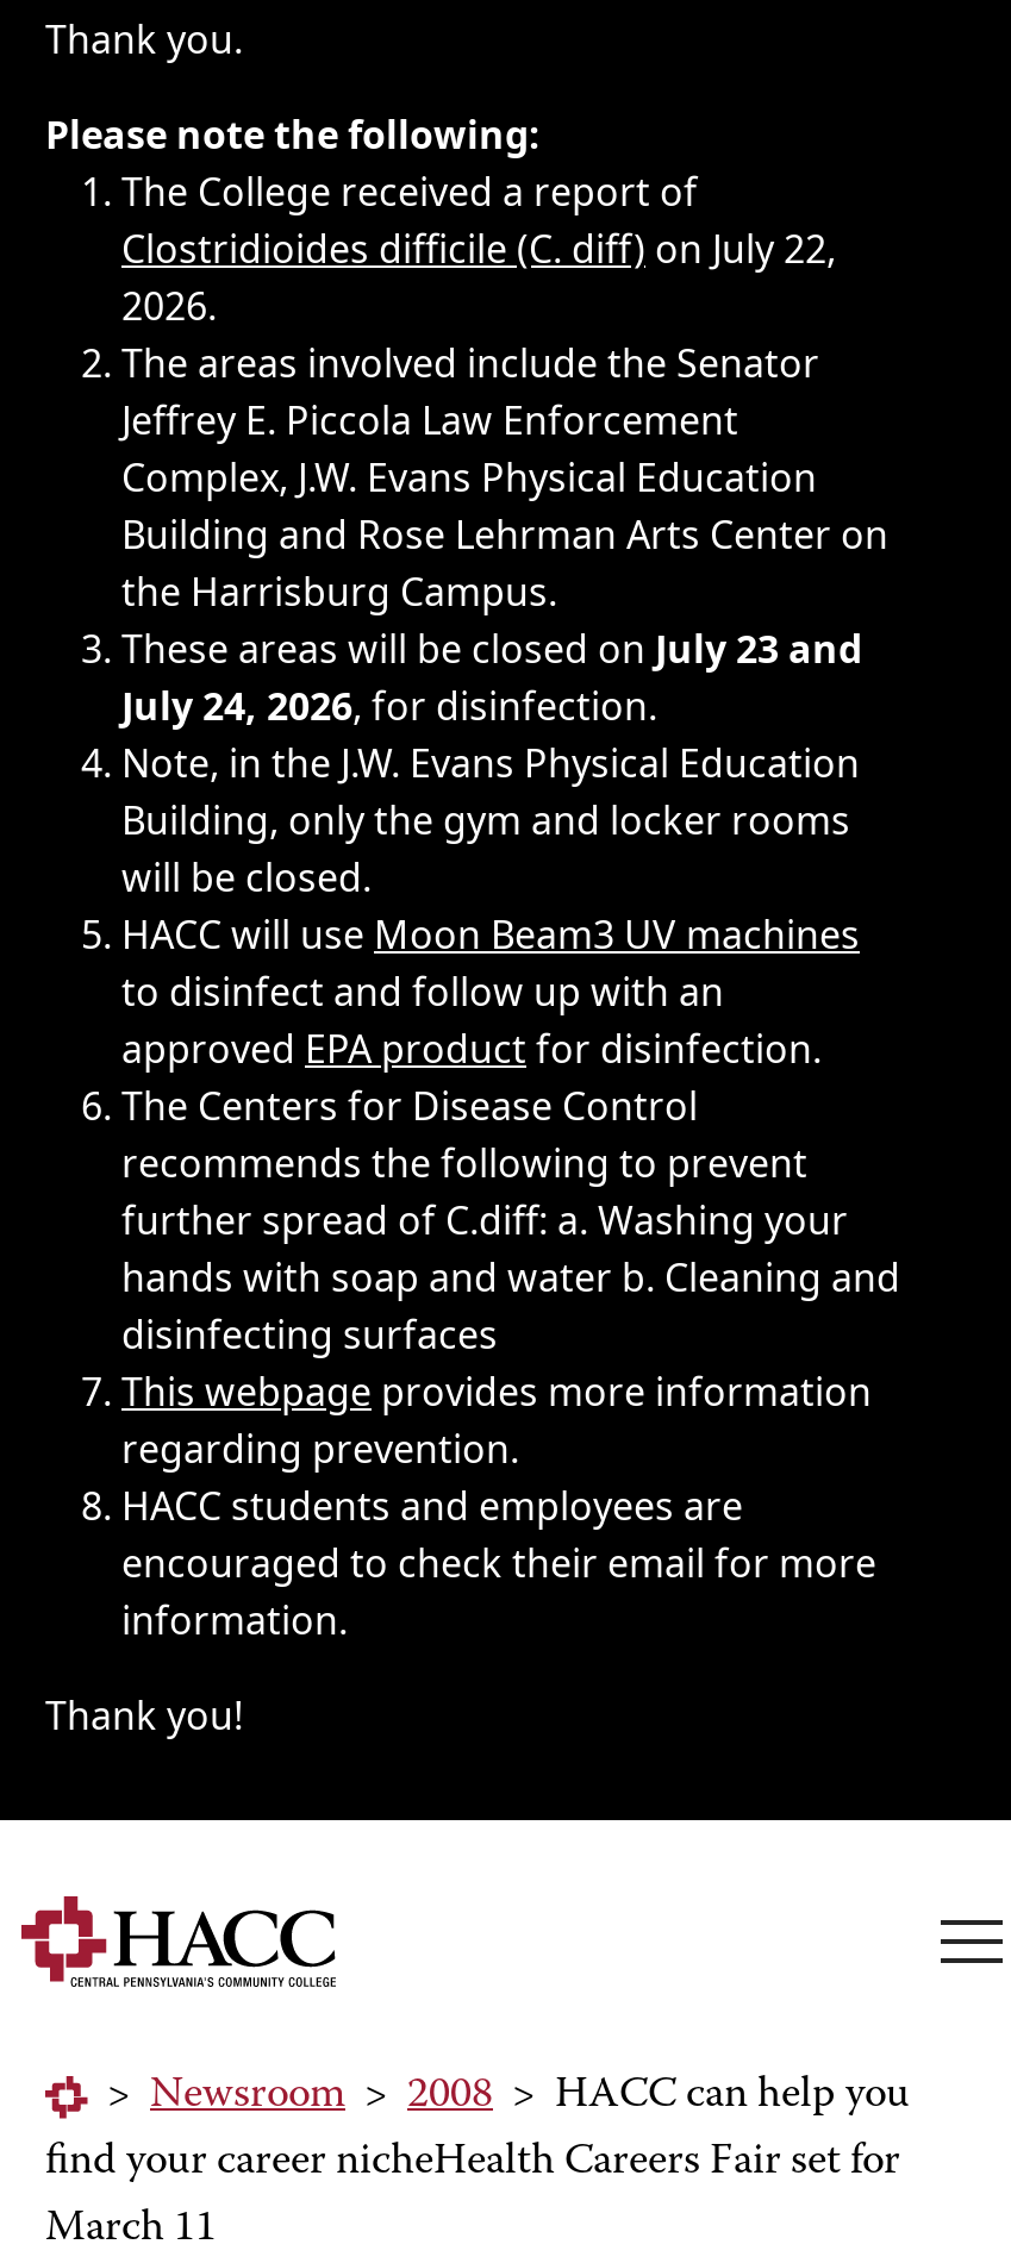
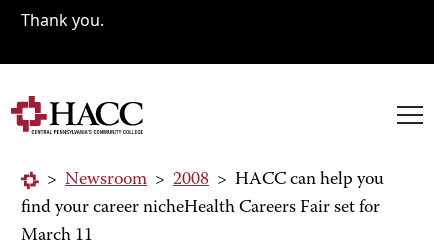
- Please note the following:
- The College received a report of
- Clostridioides difficile (C. diff) on July 22,
- 2026.
- The areas involved include the Senator
- Jeffrey E. Piccola Law Enforcement
- Complex, J.W. Evans Physical Education
- Building and Rose Lehrman Arts Center on
- the Harrisburg Campus.
- These areas will be closed on July 23 and
- July 24, 2026, for disinfection.
- Note, in the J.W. Evans Physical Education
- Building, only the gym and locker rooms
- will be closed.
- HACC will use Moon Beam3 UV machines
- to disinfect and follow up with an
- approved EPA product for disinfection.
- The Centers for Disease Control
- recommends the following to prevent
- further spread of C.diff: a. Washing your
- hands with soap and water b. Cleaning and
- disinfecting surfaces
- This webpage provides more information
- regarding prevention.
- HACC students and employees are
- encouraged to check their email for more
- information.
- Thank you!
